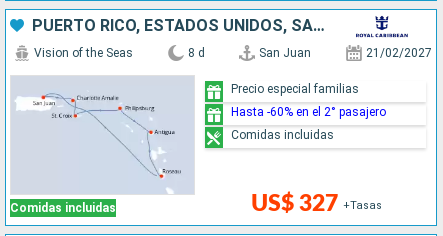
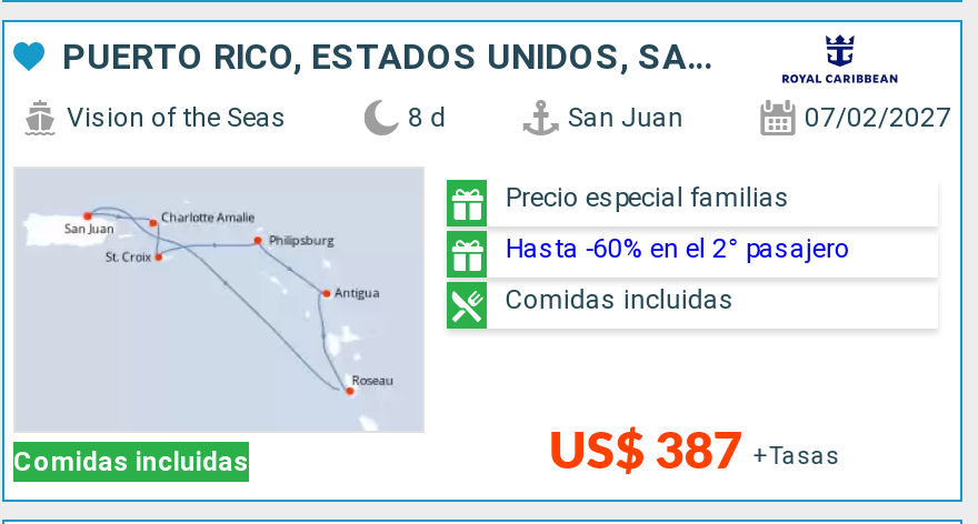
- 21/02/2027
+ 07/02/2027

- US$ 327 +Tasas
+ US$ 387 +Tasas
